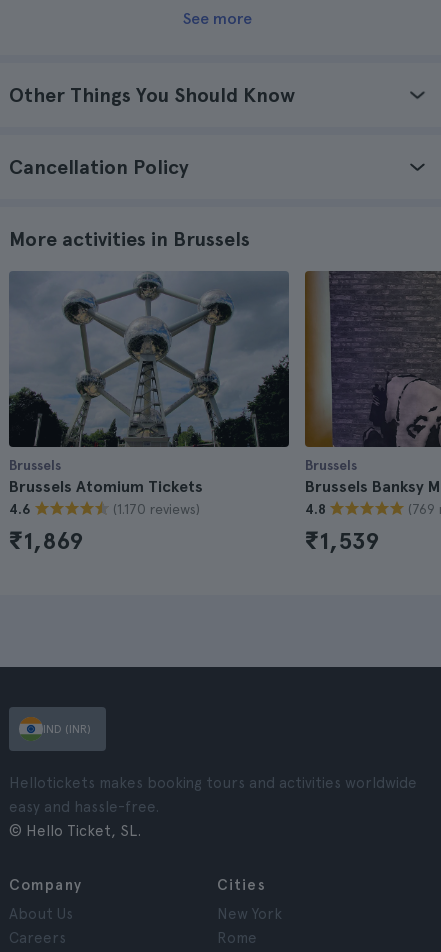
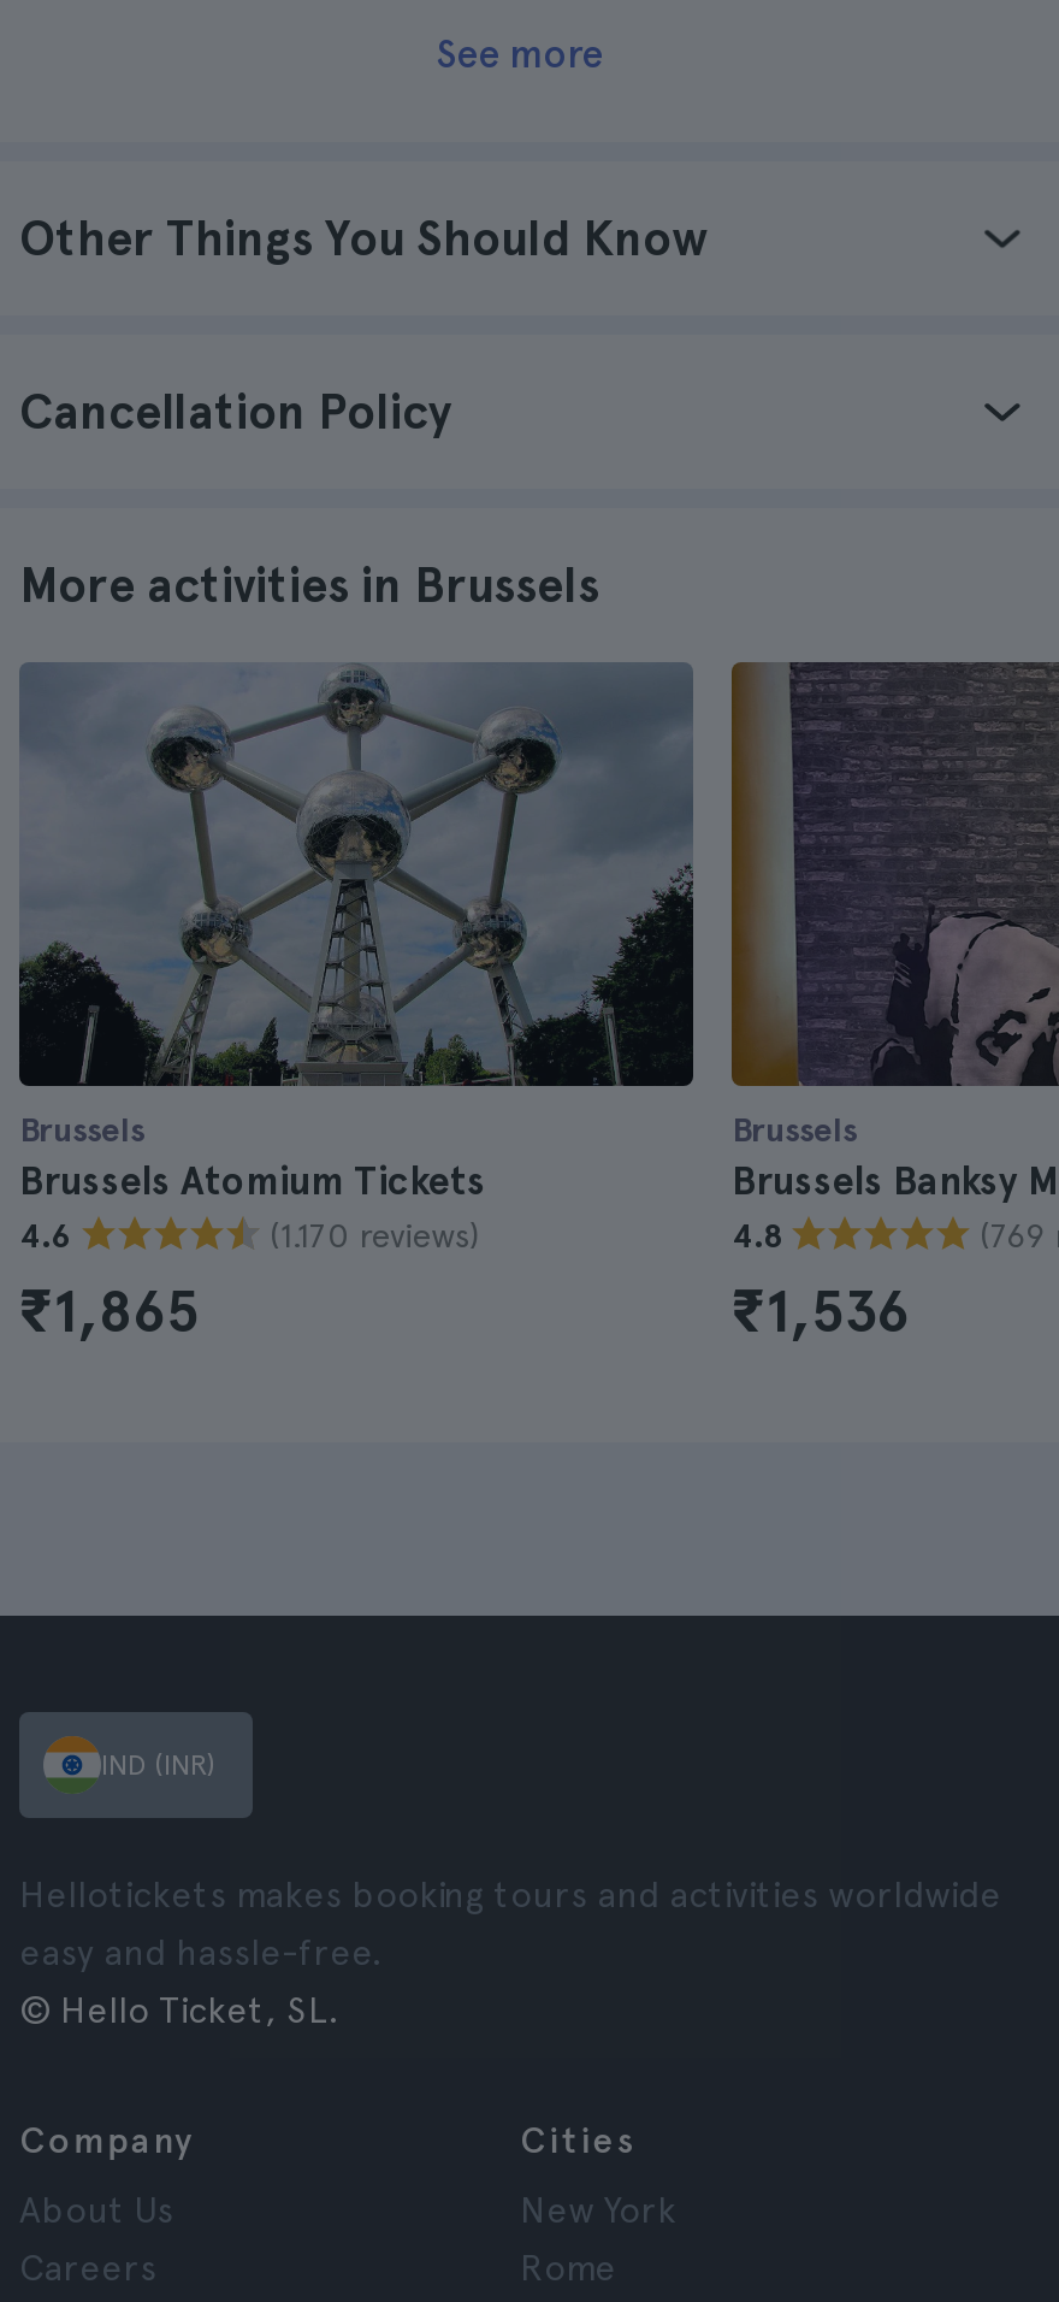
- ₹1,869
+ ₹1,865

- ₹1,539
+ ₹1,536
